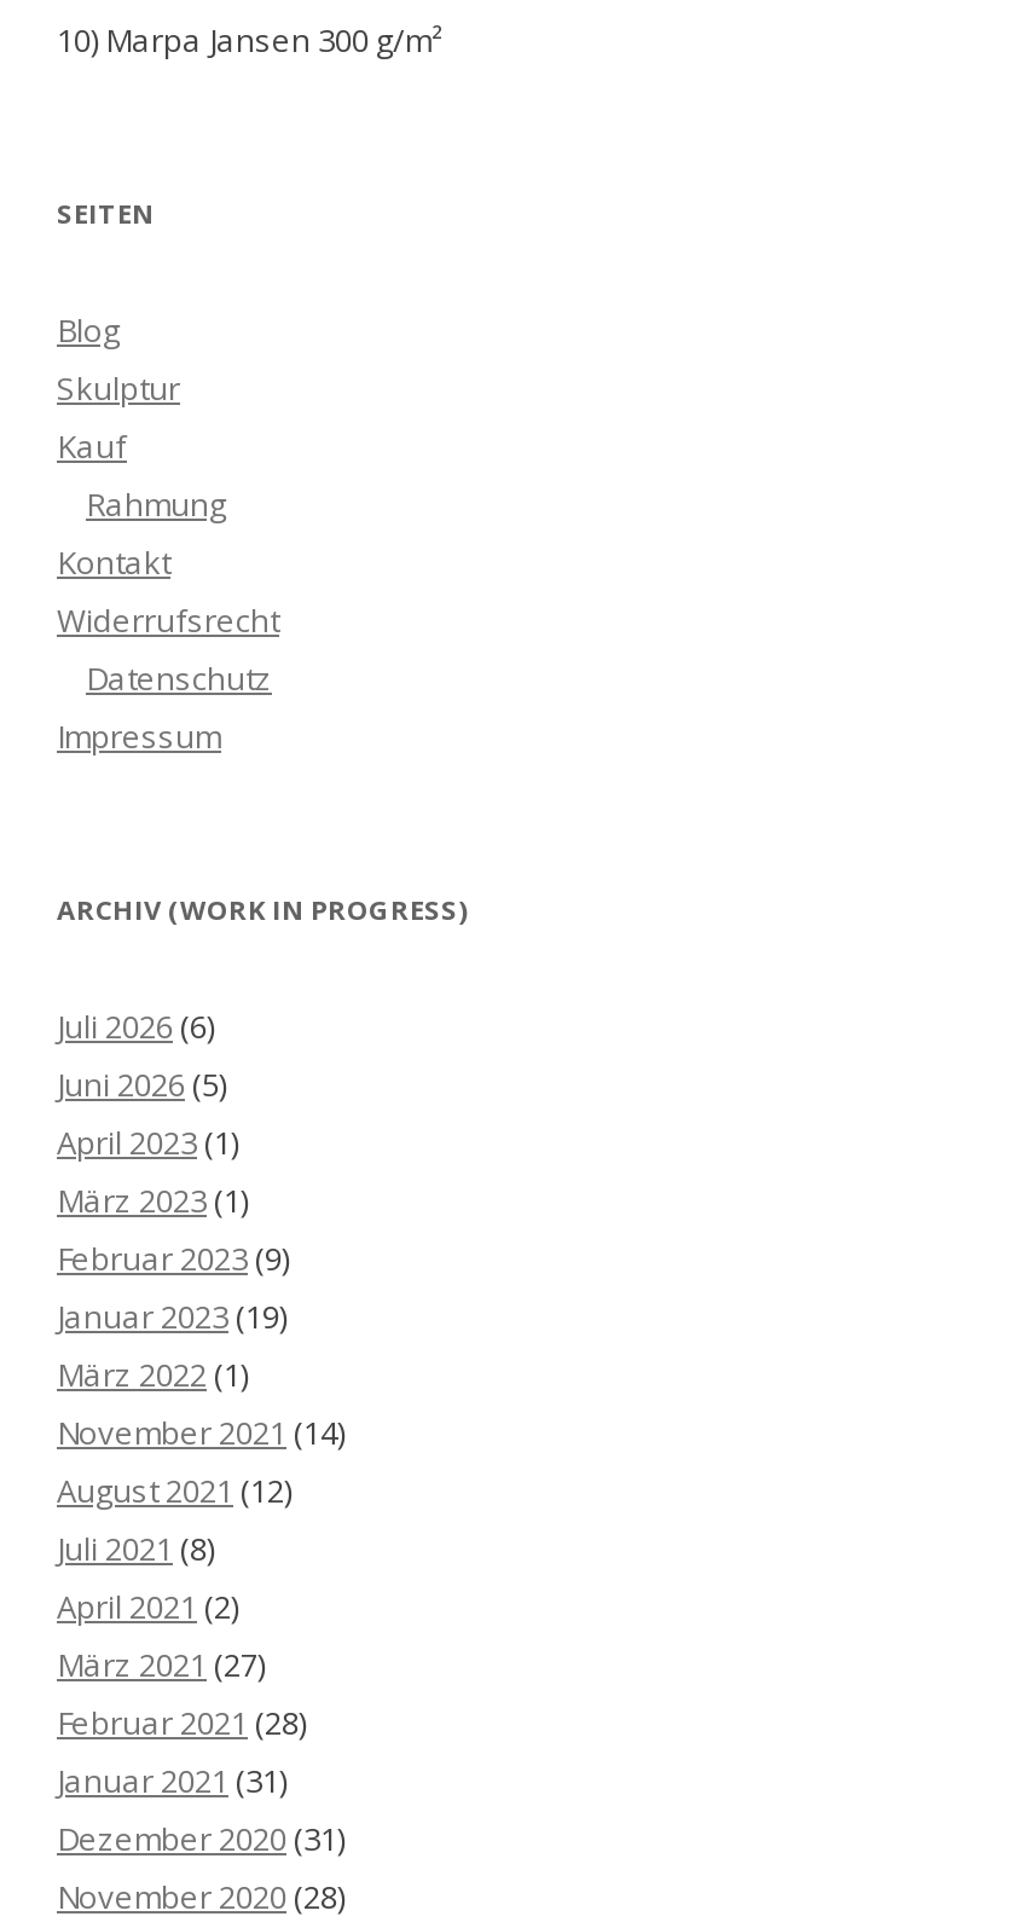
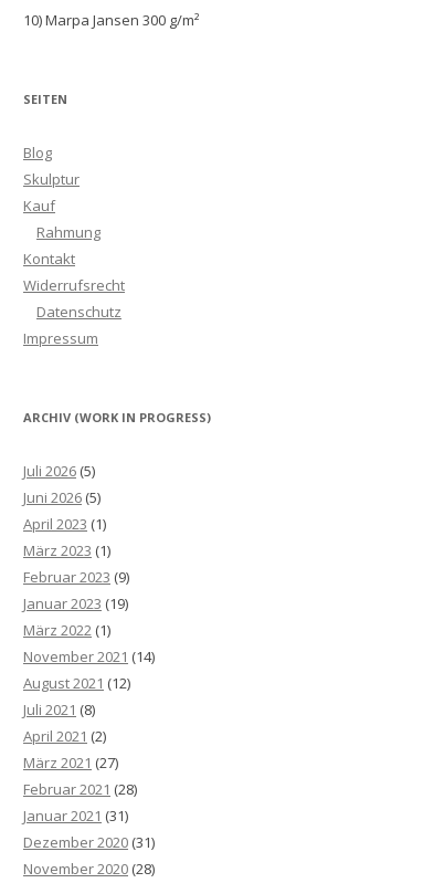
- Juli 2026 (6)
+ Juli 2026 (5)
